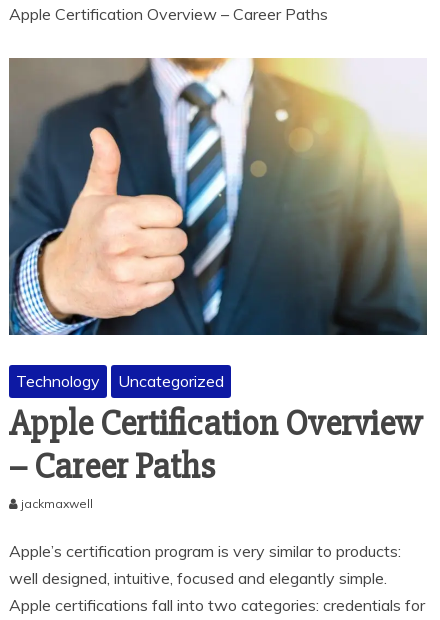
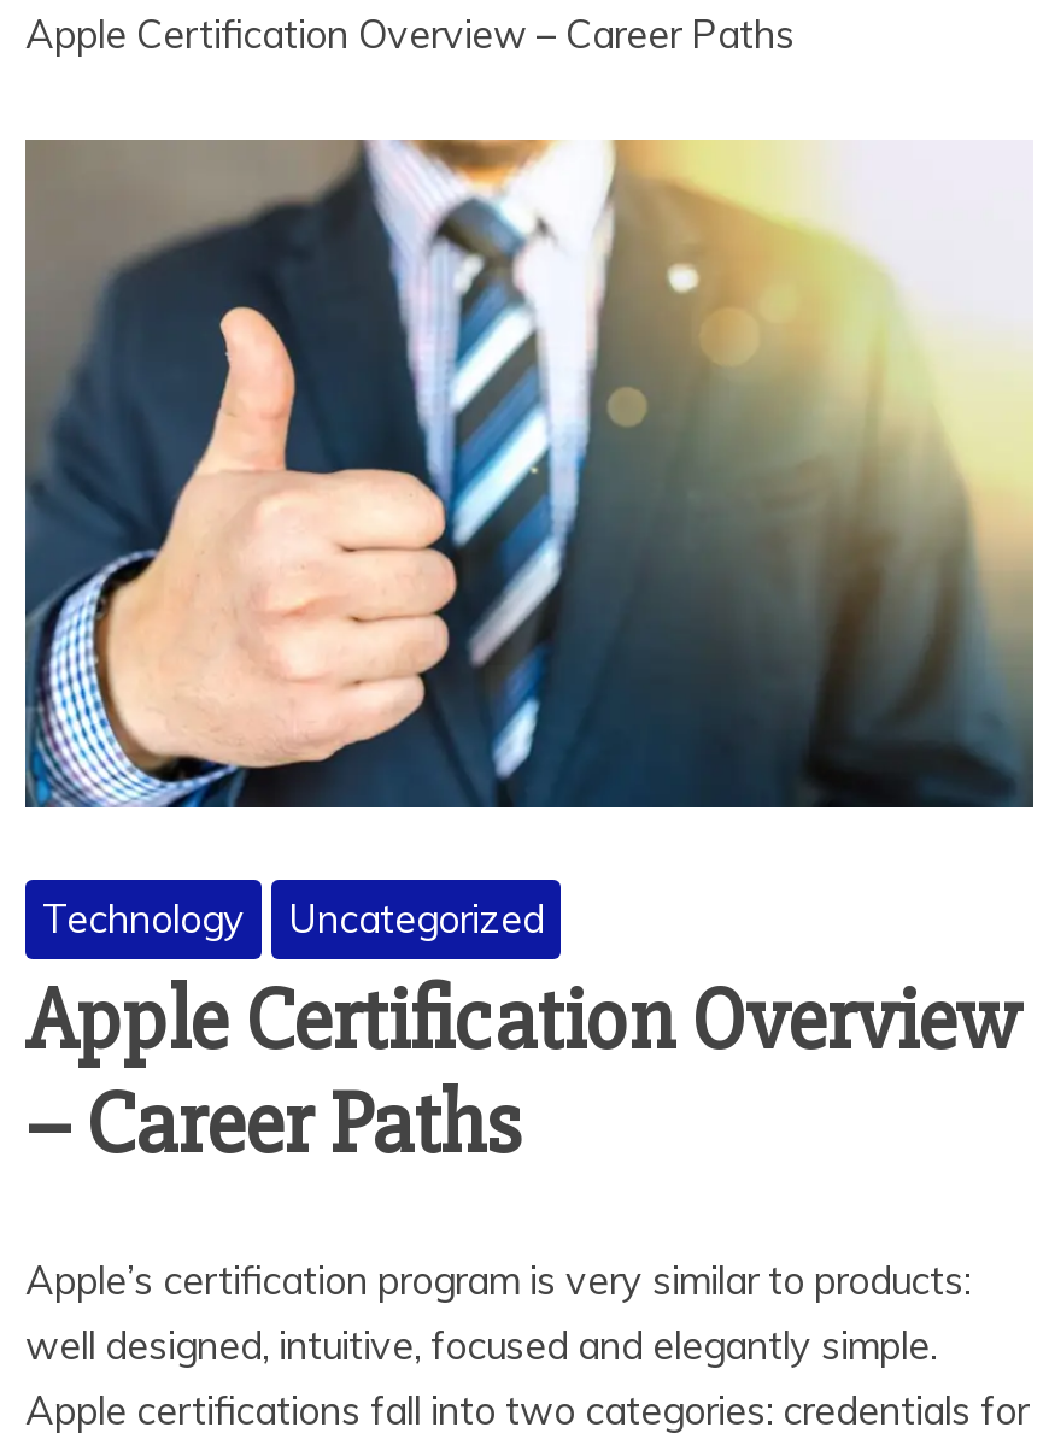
- jackmaxwell
